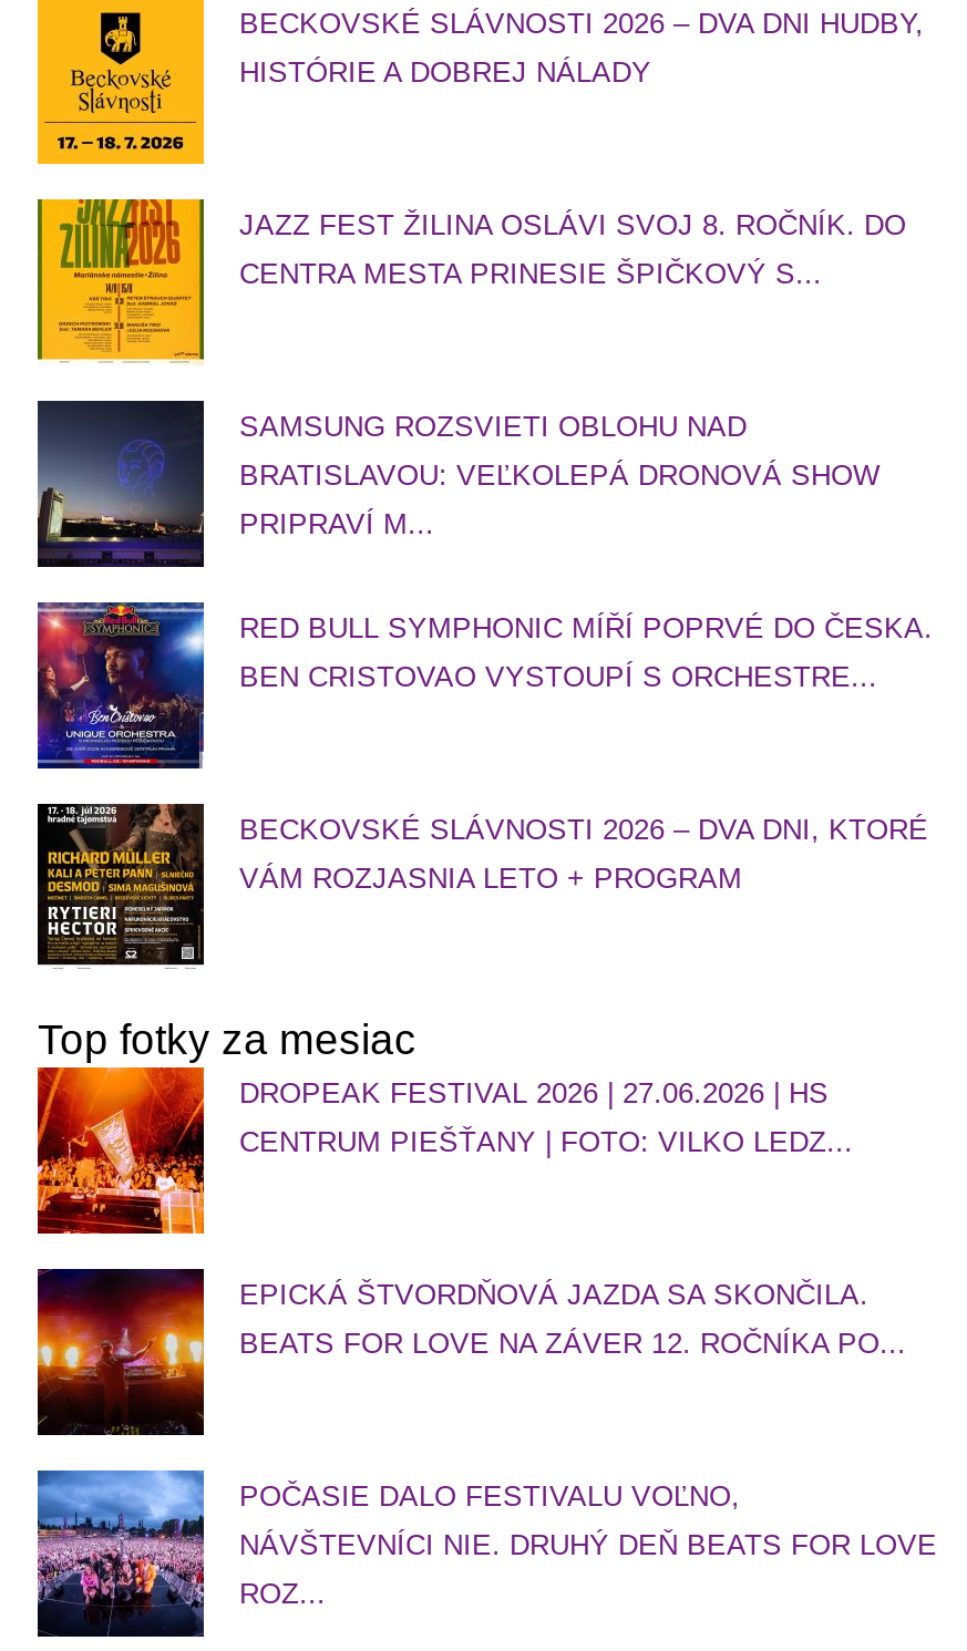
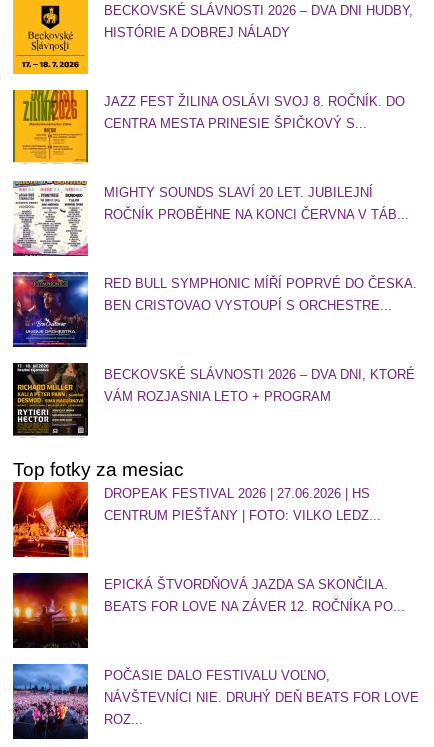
- [image]
- SAMSUNG ROZSVIETI OBLOHU NAD
- BRATISLAVOU: VEĽKOLEPÁ DRONOVÁ SHOW
- PRIPRAVÍ M...
+ [image]
+ MIGHTY SOUNDS SLAVÍ 20 LET. JUBILEJNÍ
+ ROČNÍK PROBĚHNE NA KONCI ČERVNA V TÁB...
